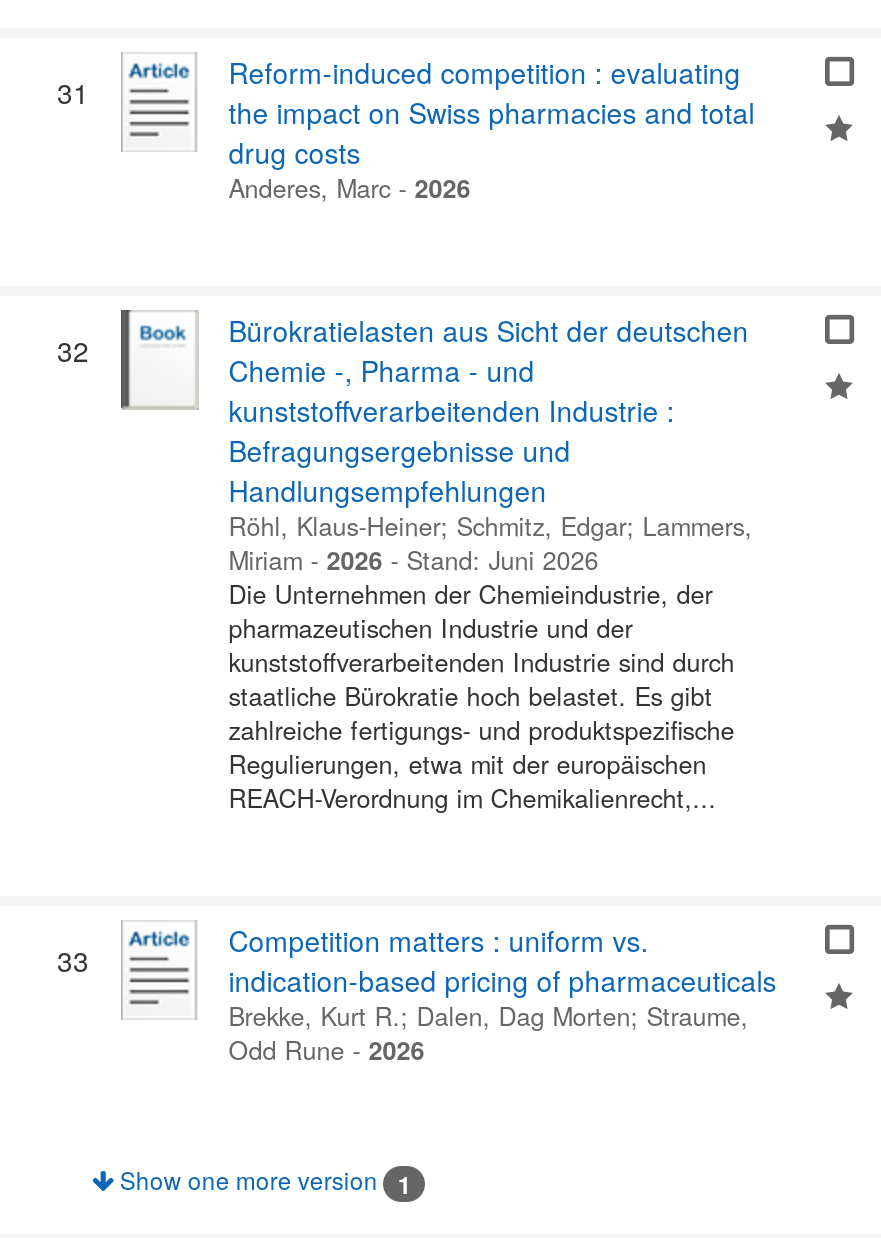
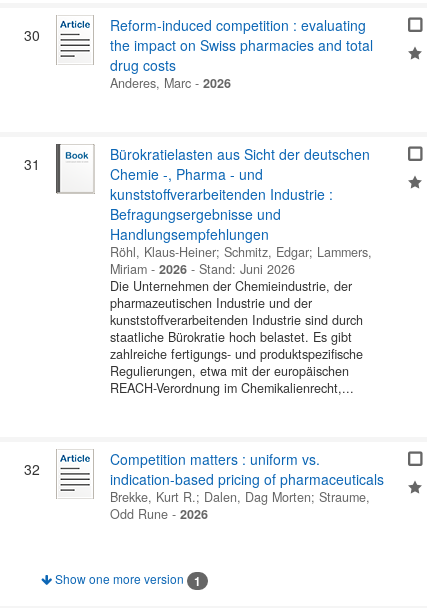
- 31
+ 30

- 32
+ 31

- 33
+ 32
